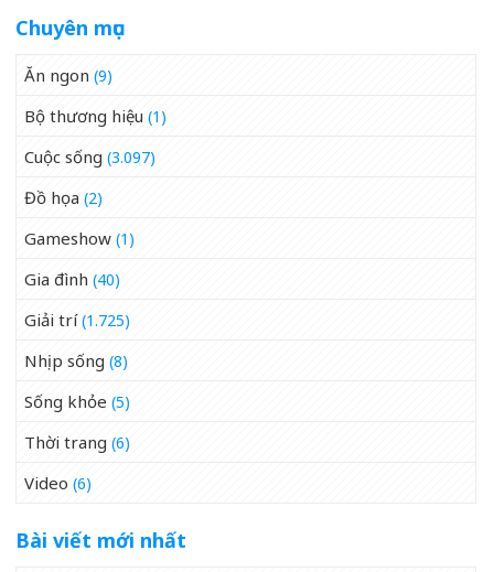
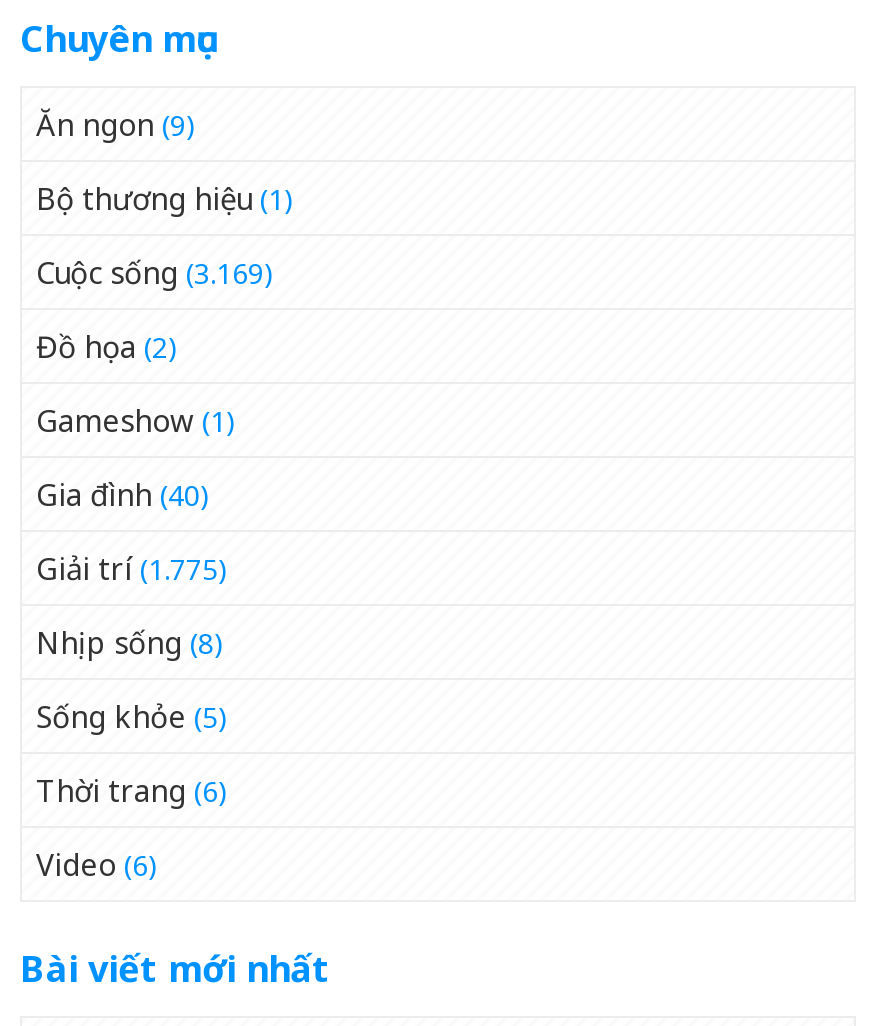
- Cuộc sống (3.097)
+ Cuộc sống (3.169)

- Giải trí (1.725)
+ Giải trí (1.775)
